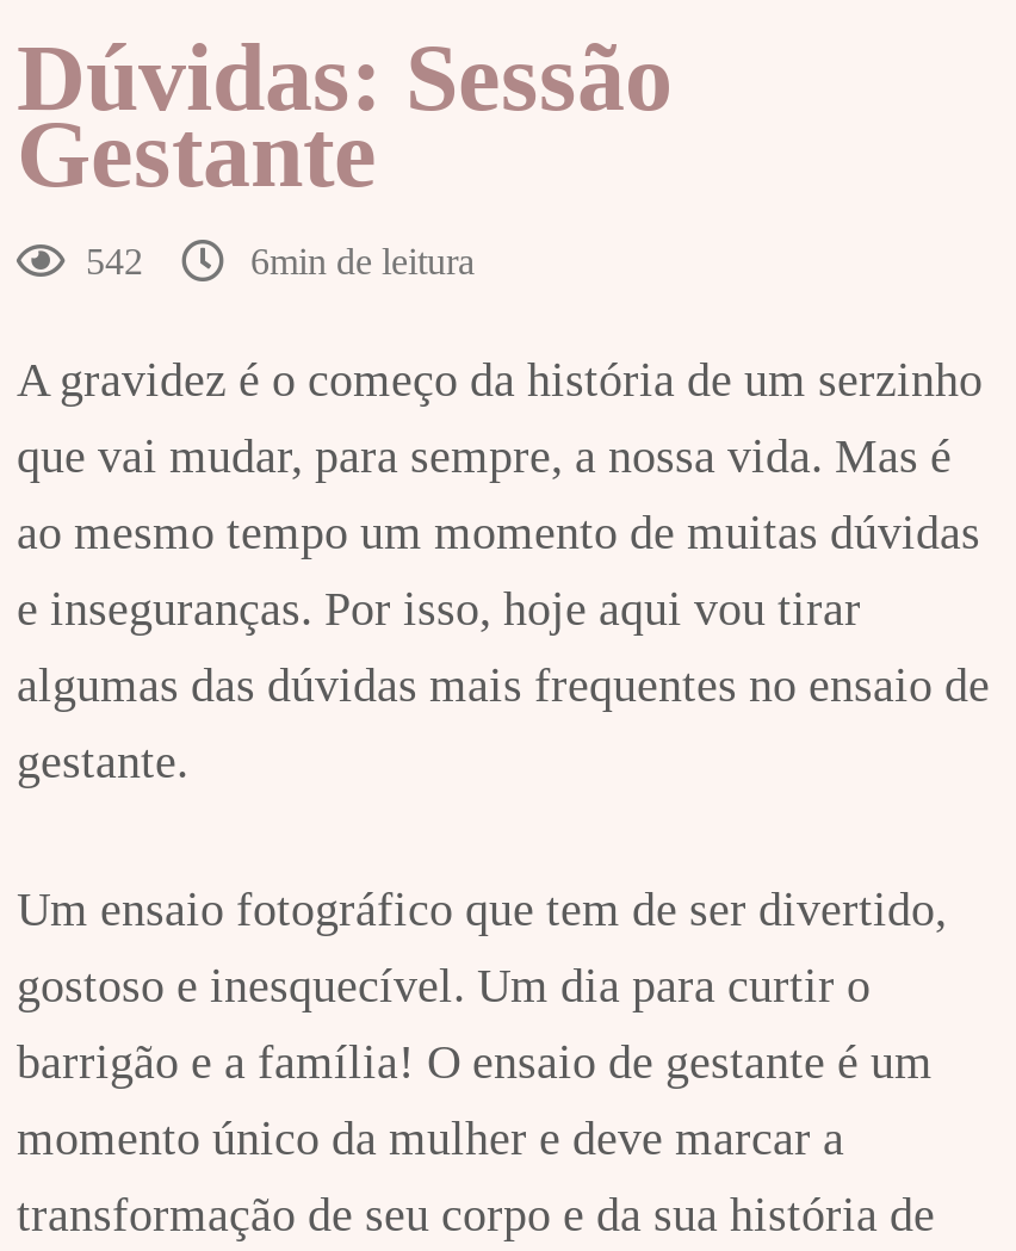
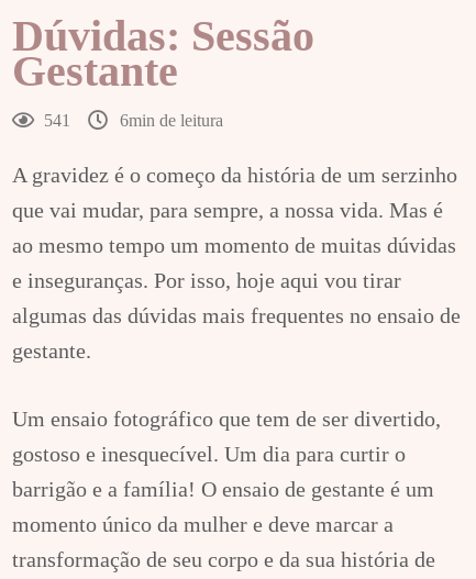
- 542
+ 541
